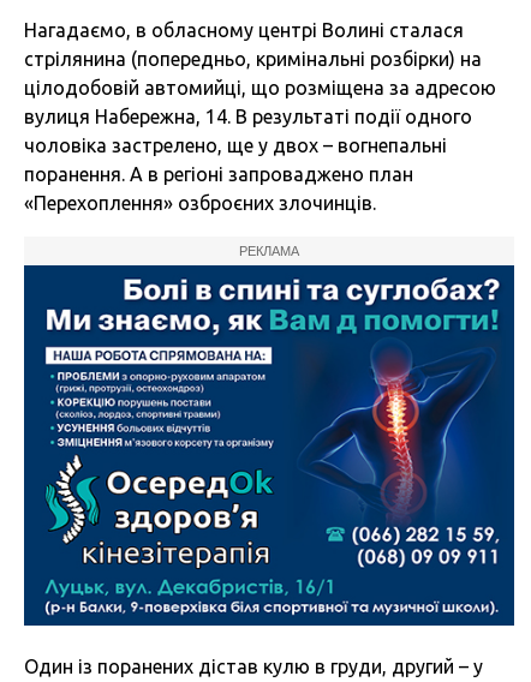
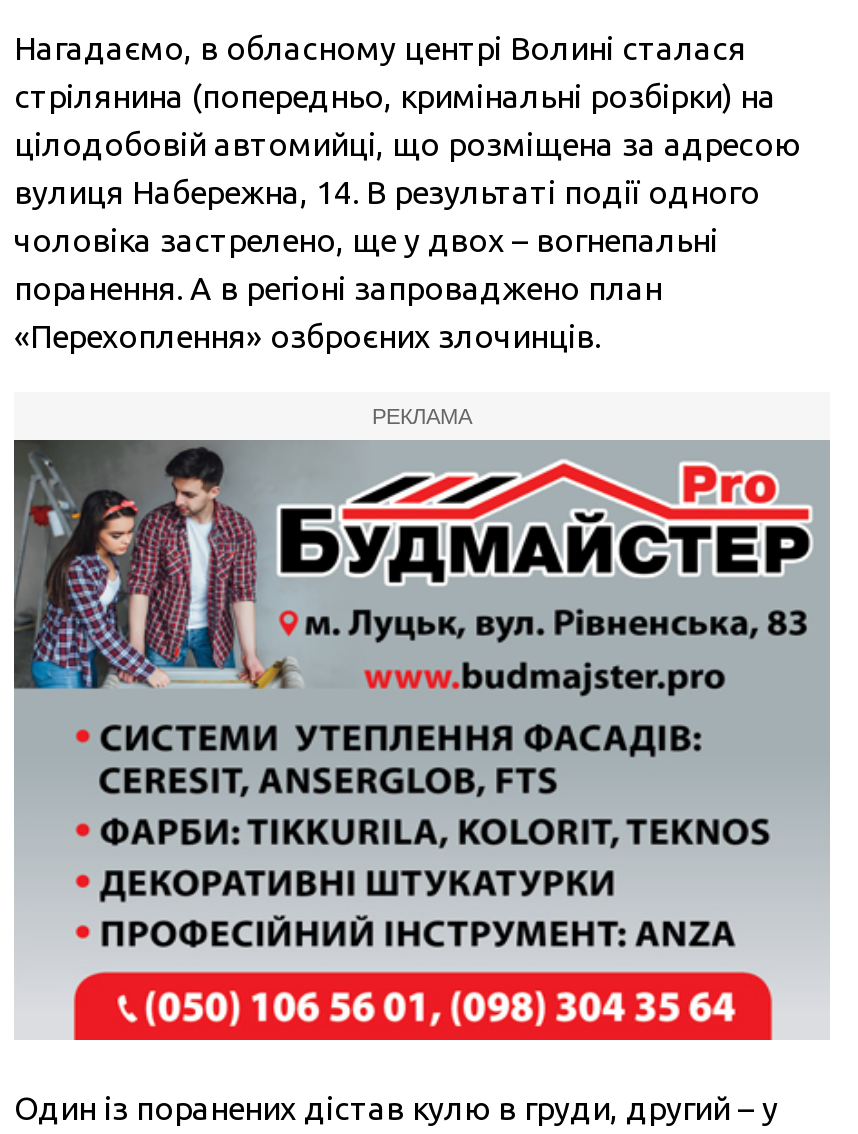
- [image]
+ [image]
